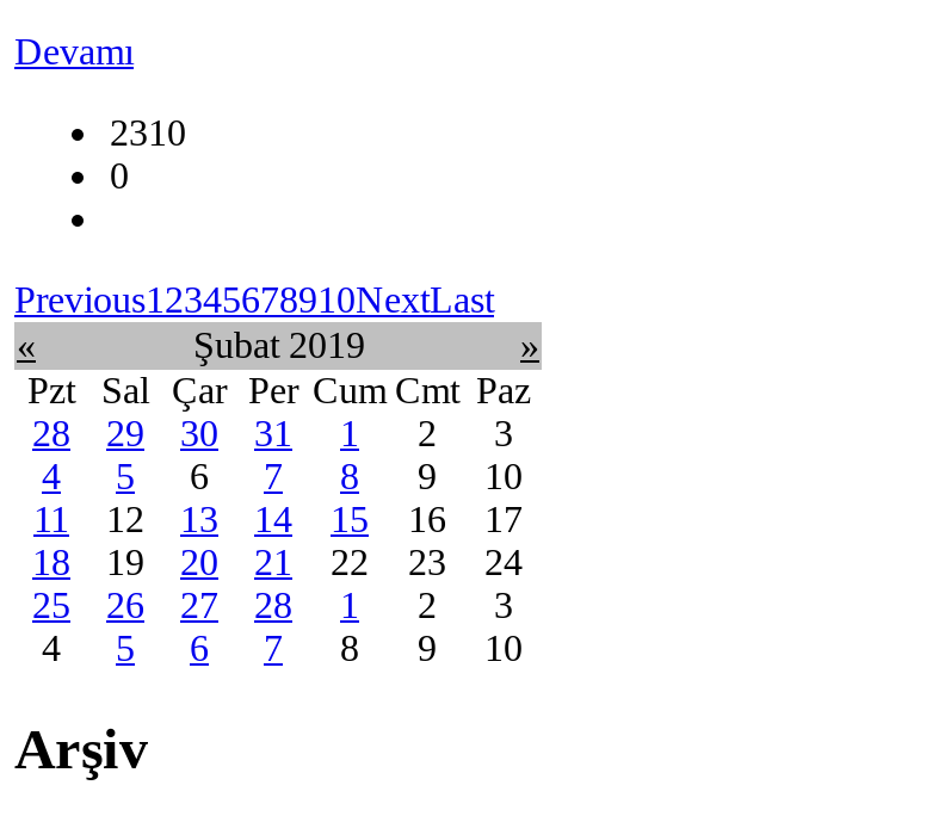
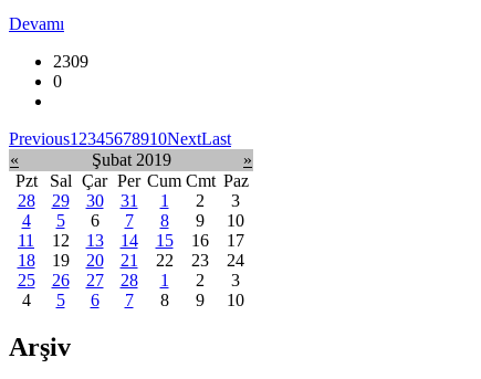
- 2310
+ 2309
